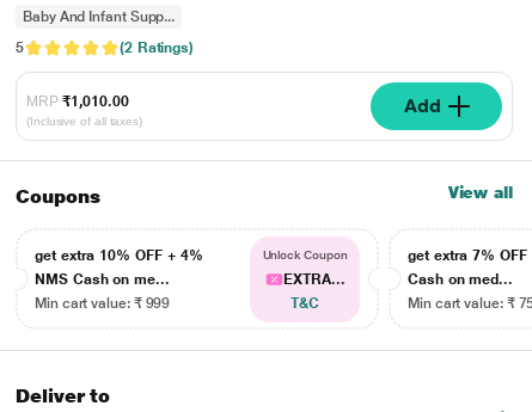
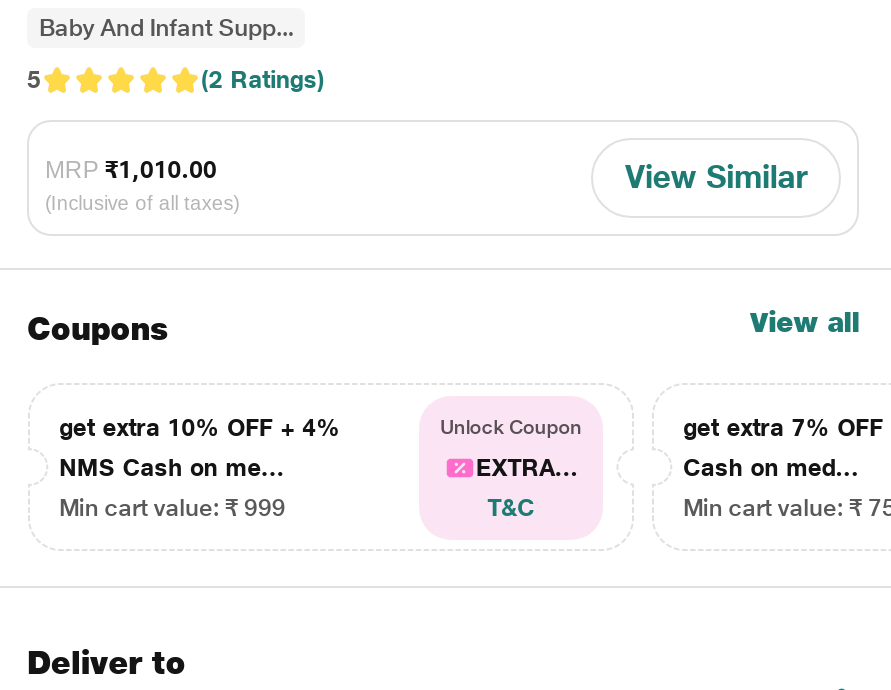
- Add
+ View Similar
